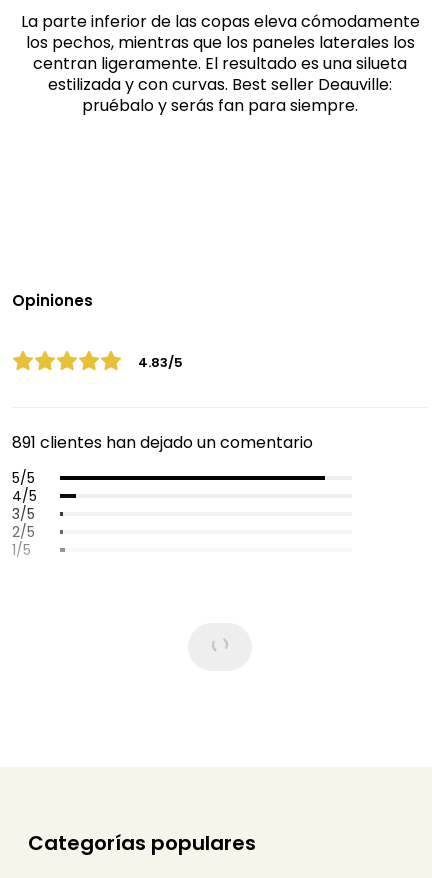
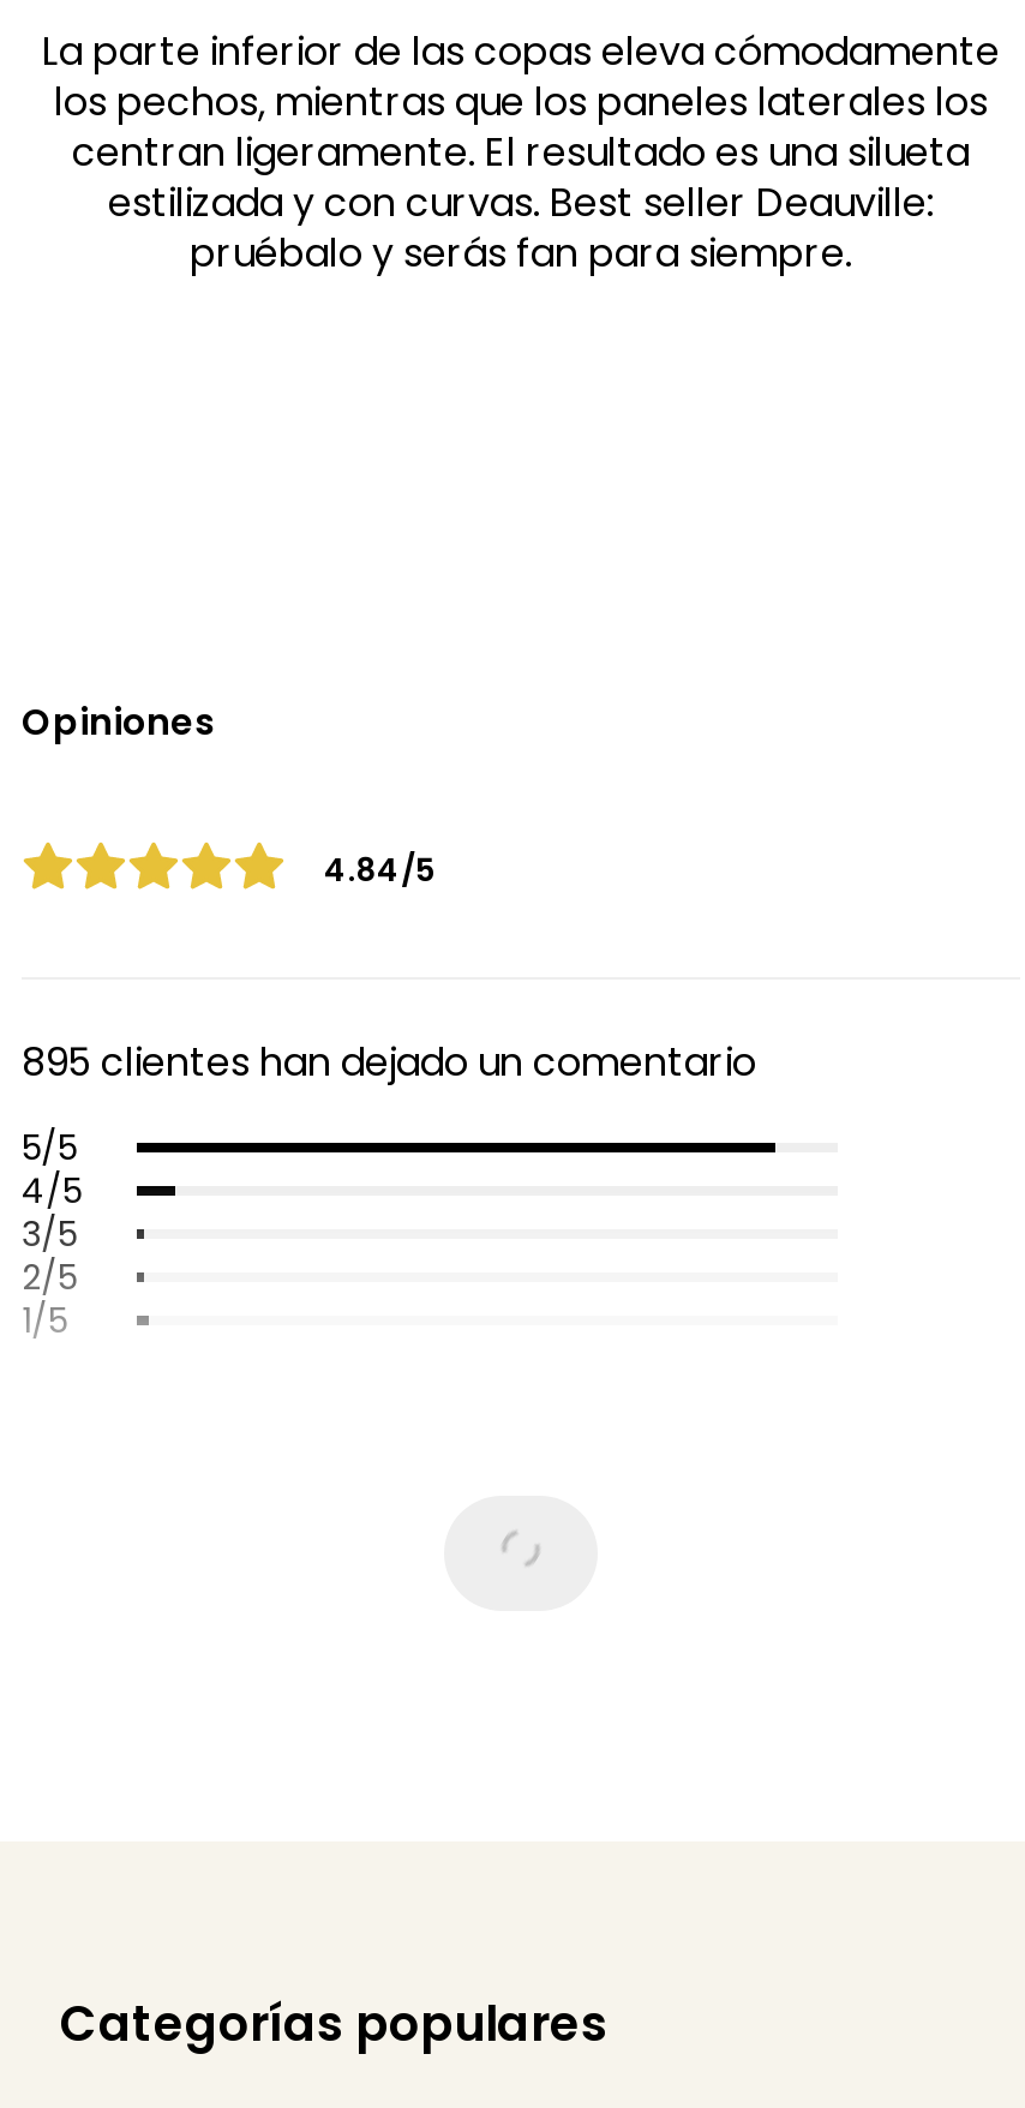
- 4.83/5
+ 4.84/5

- 891 clientes han dejado un comentario
+ 895 clientes han dejado un comentario
